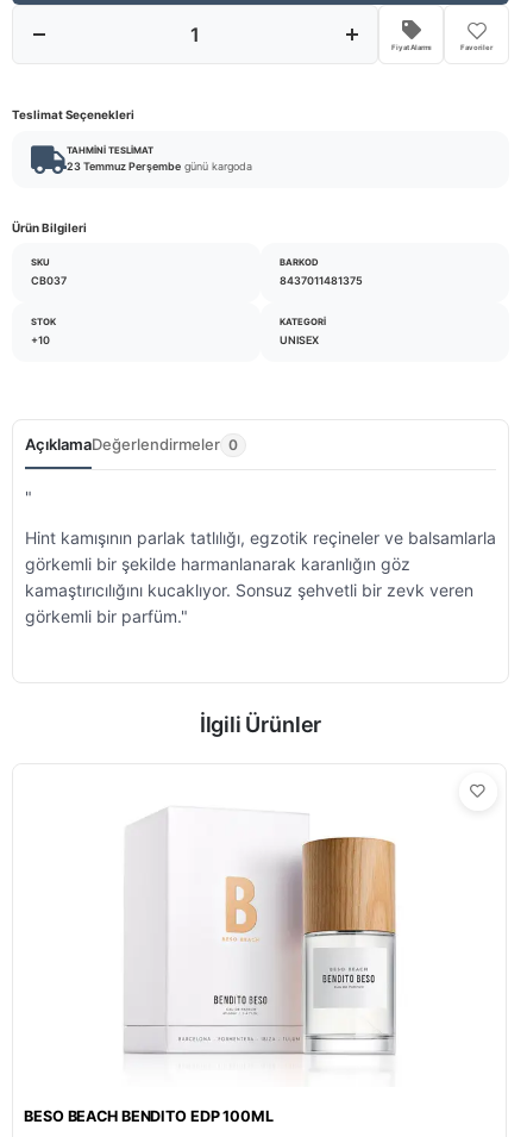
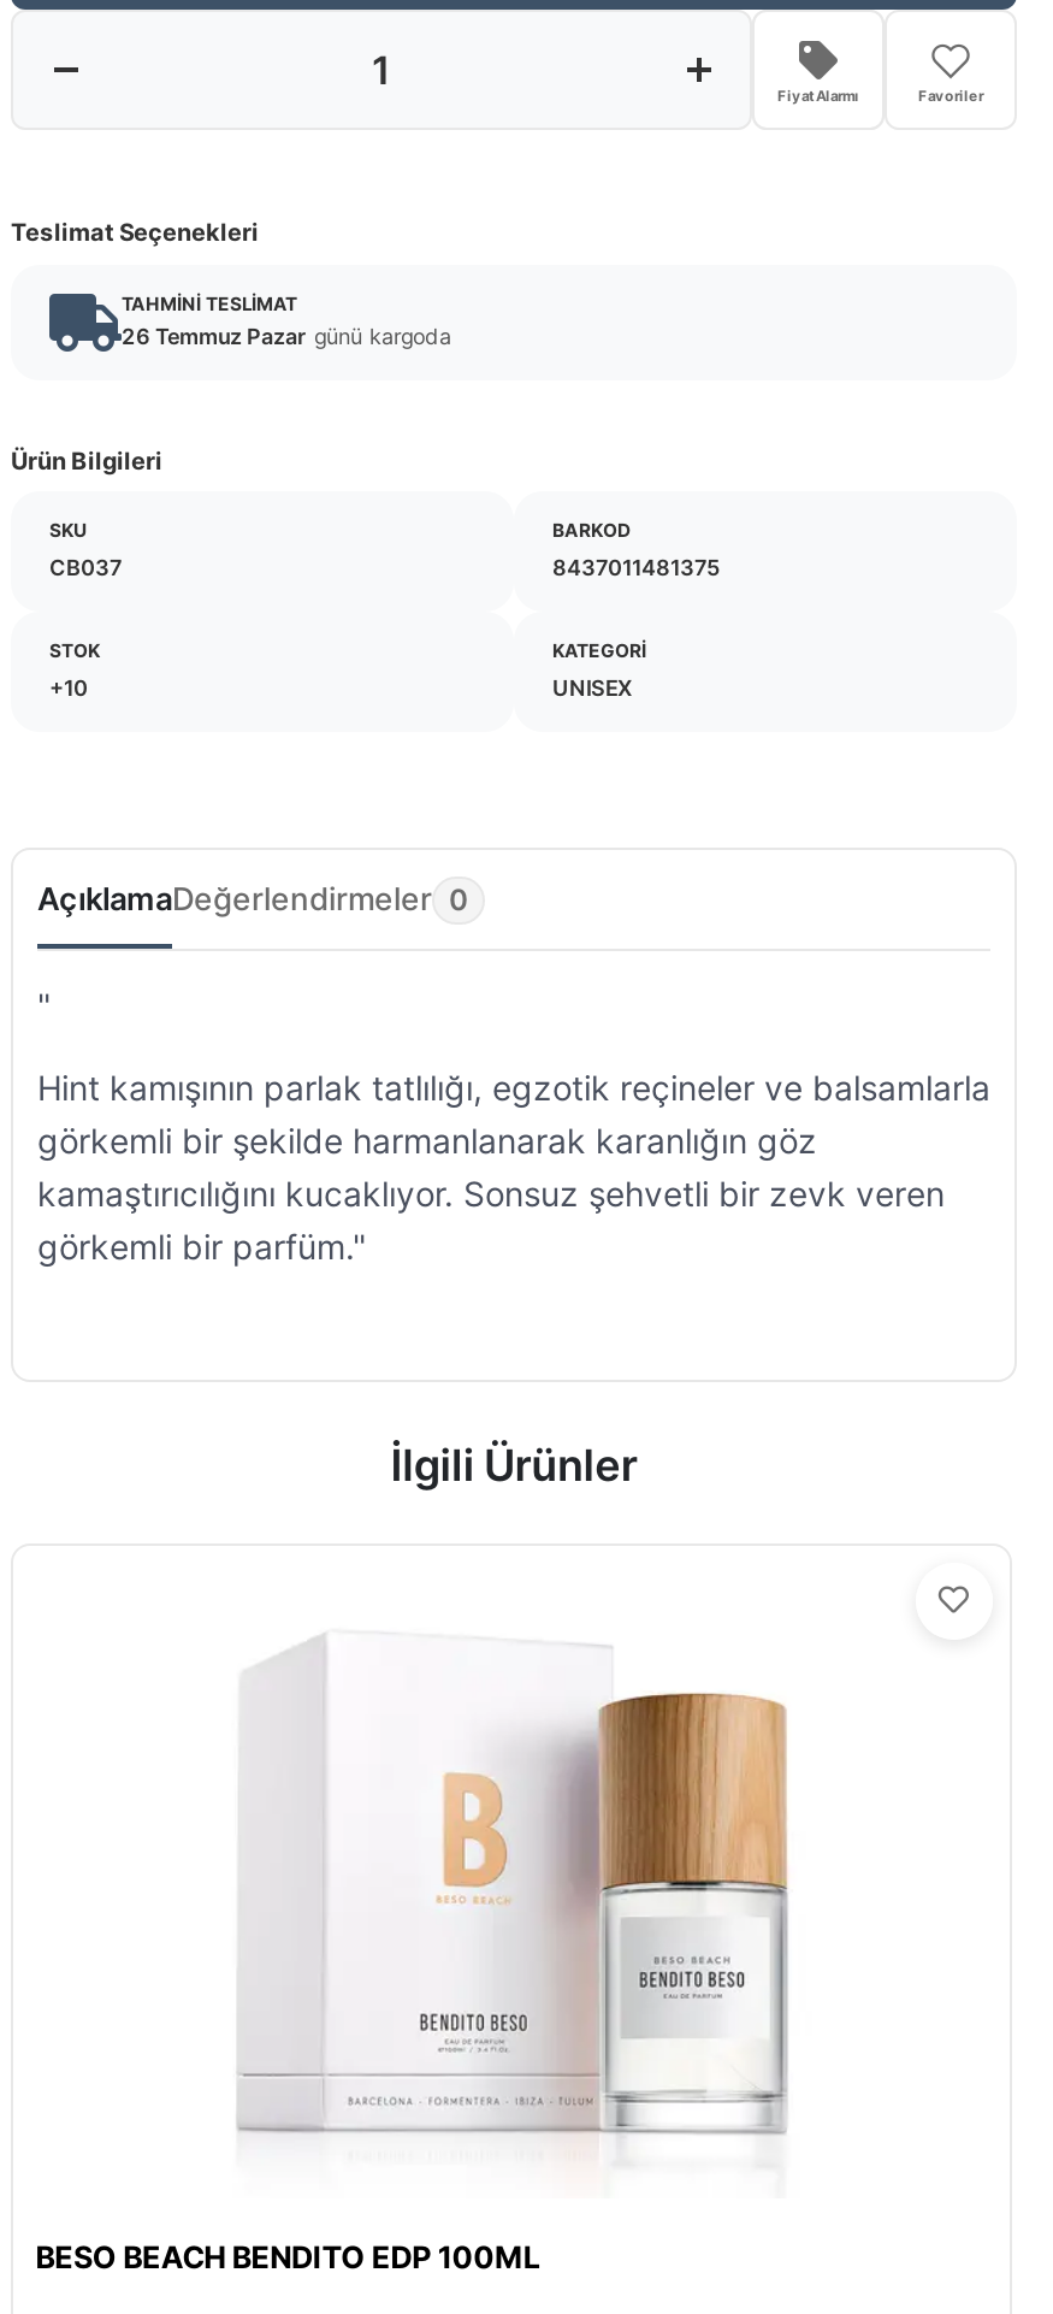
- 23 Temmuz Perşembe günü kargoda
+ 26 Temmuz Pazar günü kargoda
